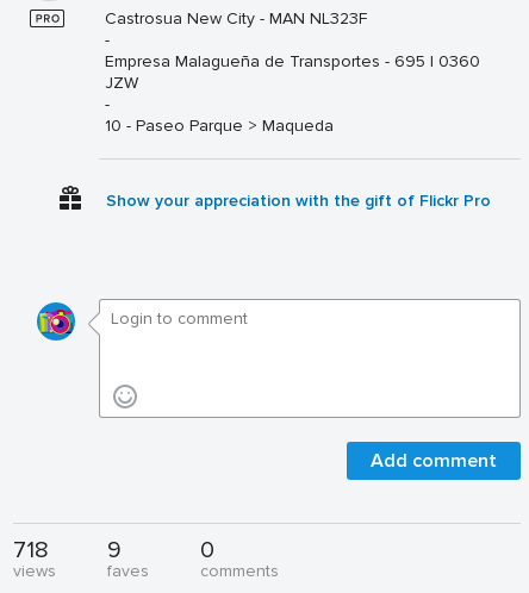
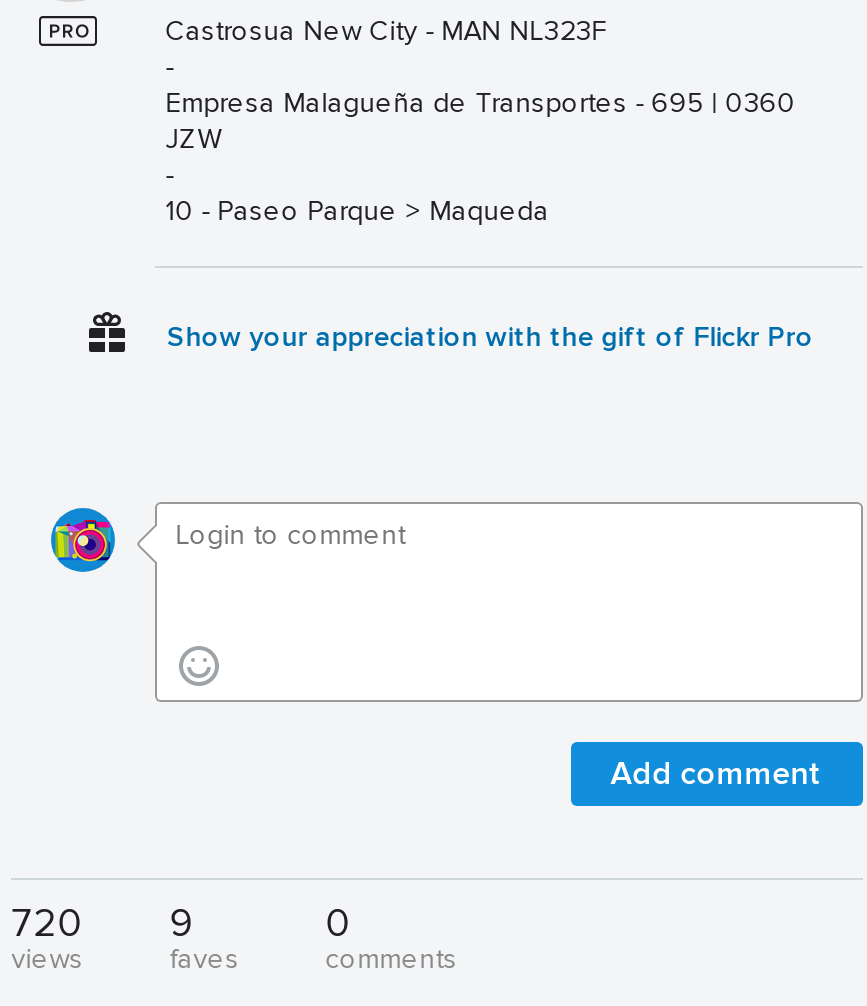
- 718
+ 720
